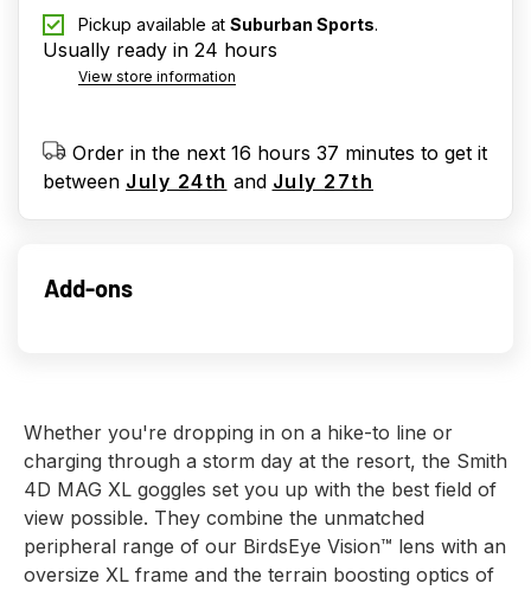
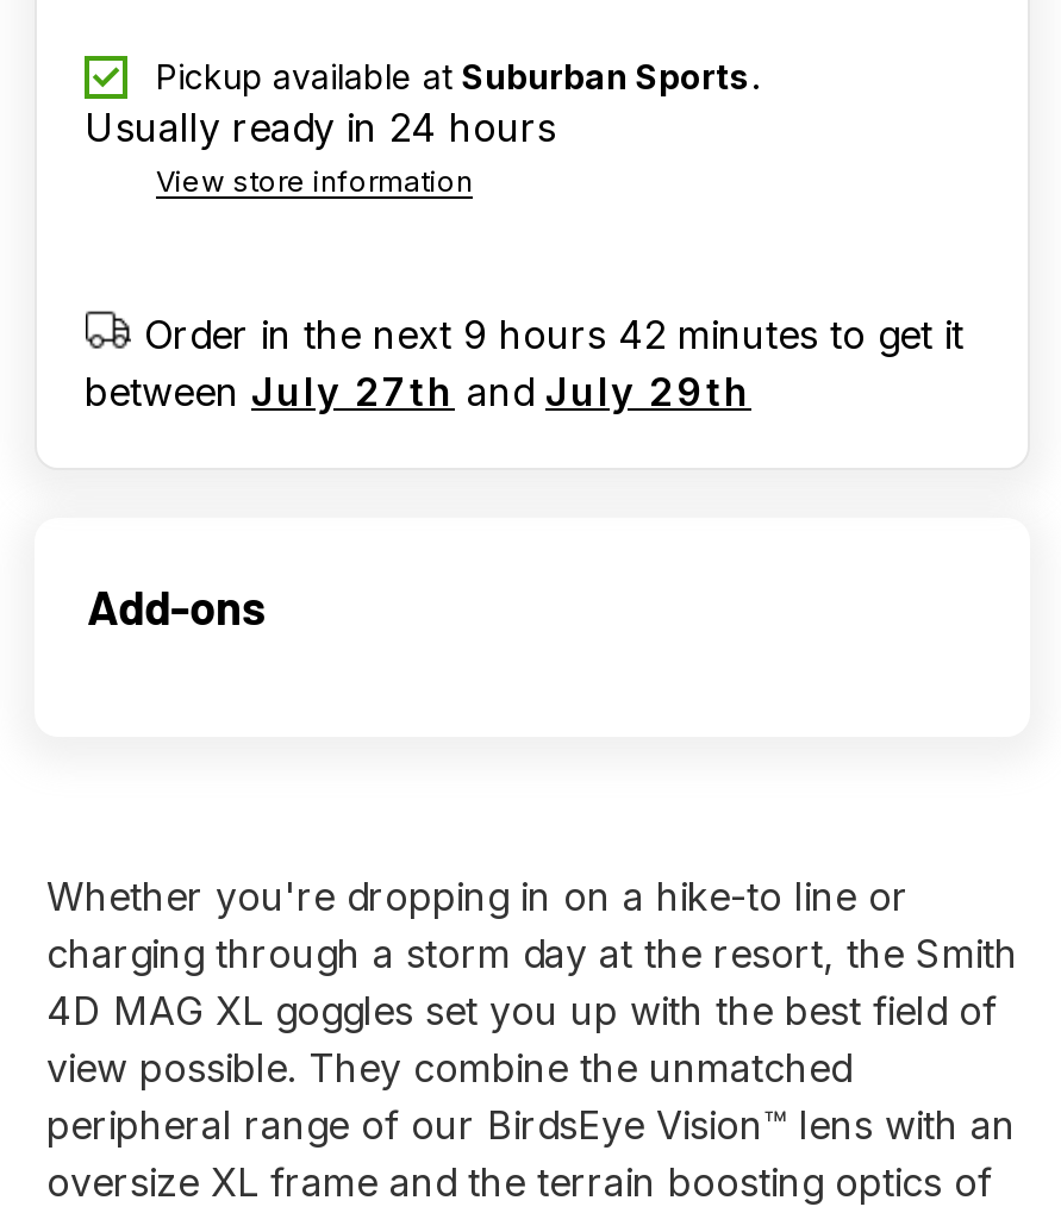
- Order in the next 16 hours 37 minutes to get it
+ Order in the next 9 hours 42 minutes to get it

- between July 24th and July 27th
+ between July 27th and July 29th
